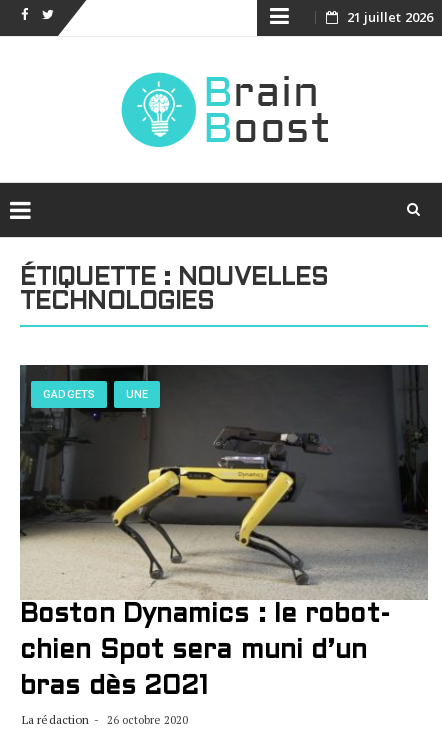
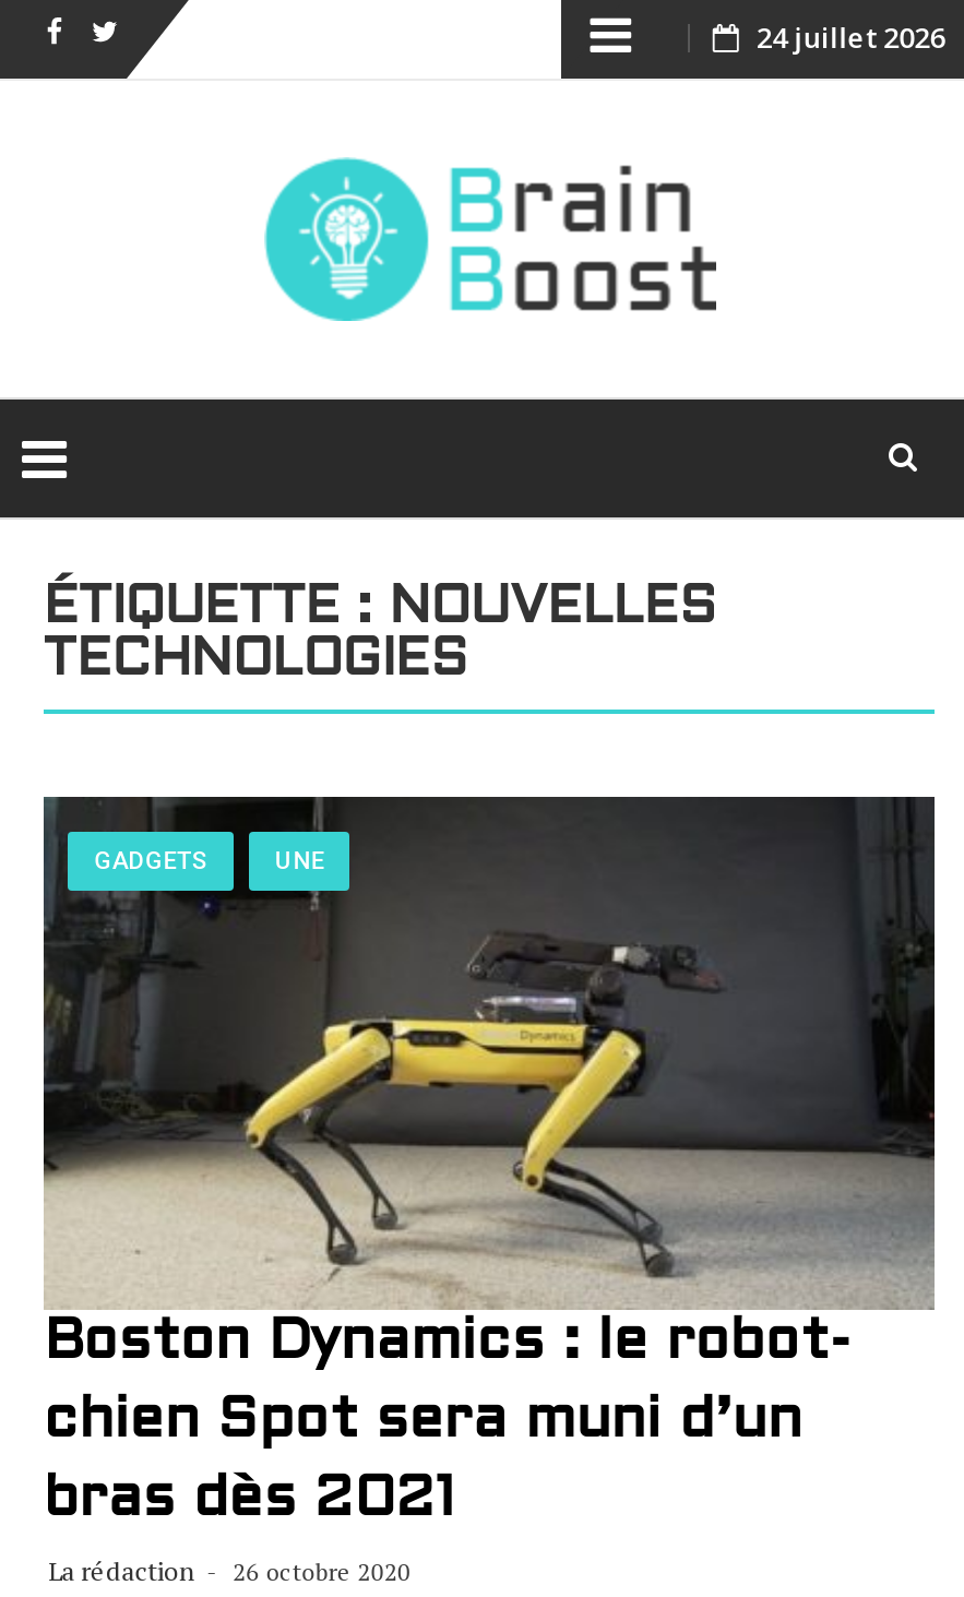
- 21 juillet 2026
+ 24 juillet 2026
